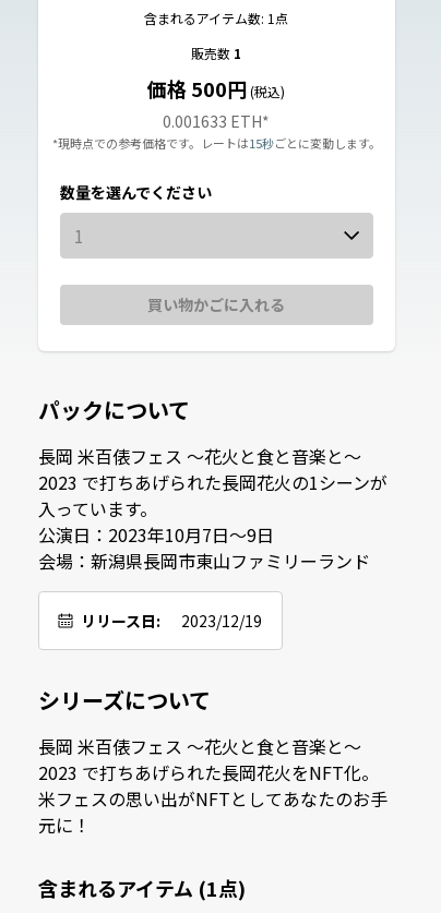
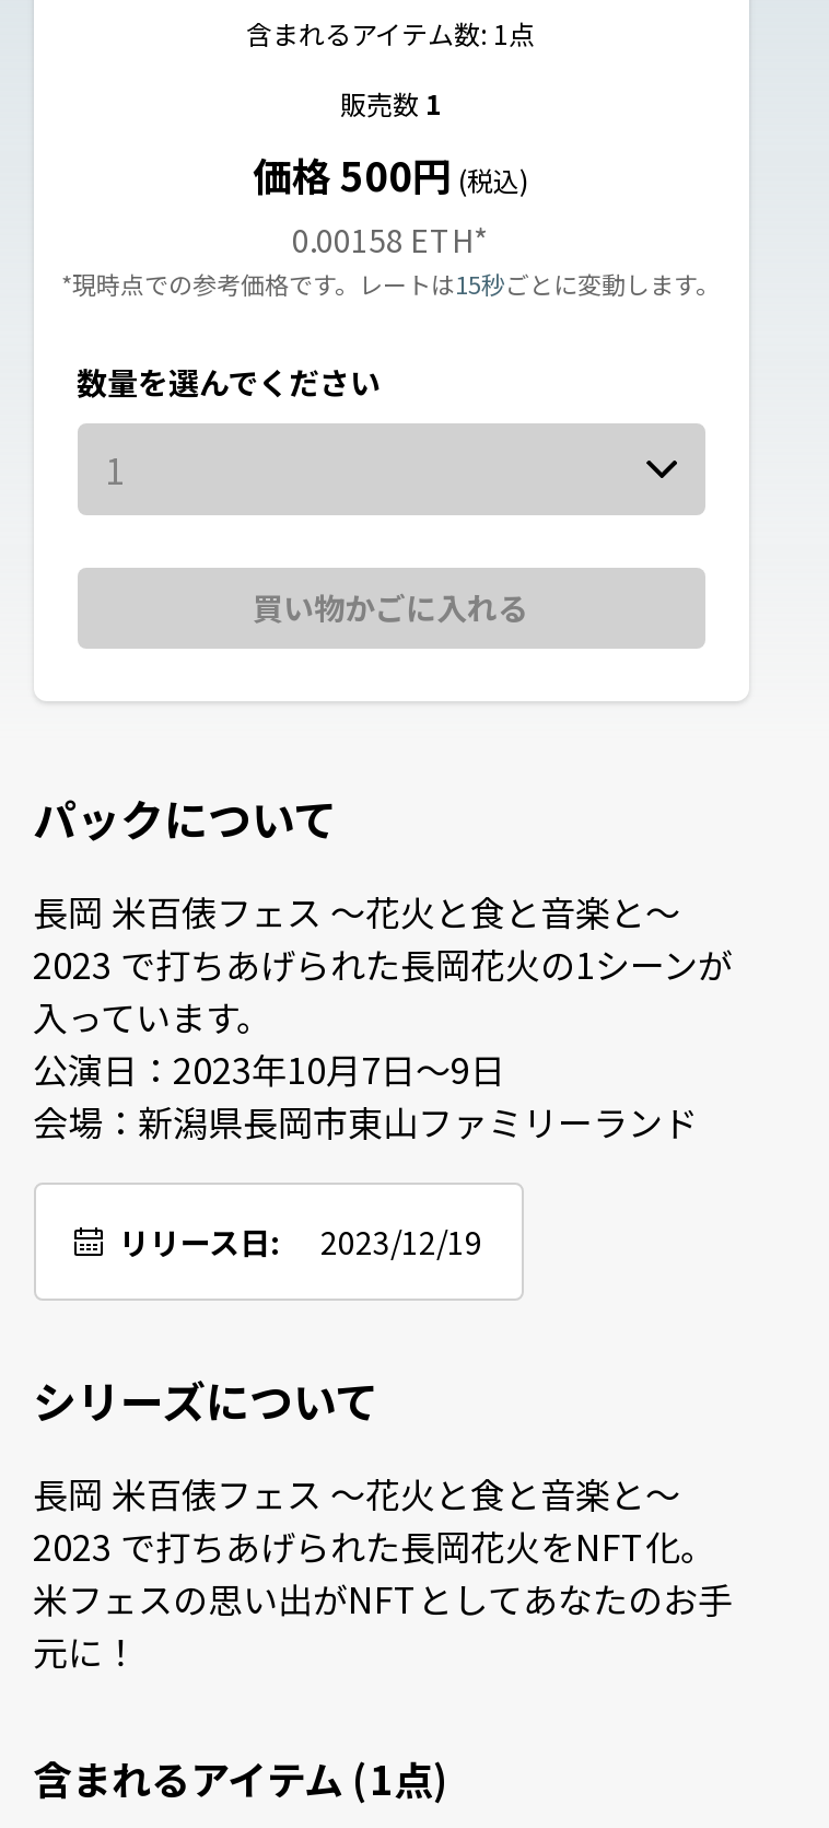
- 0.001633 ETH*
+ 0.00158 ETH*
